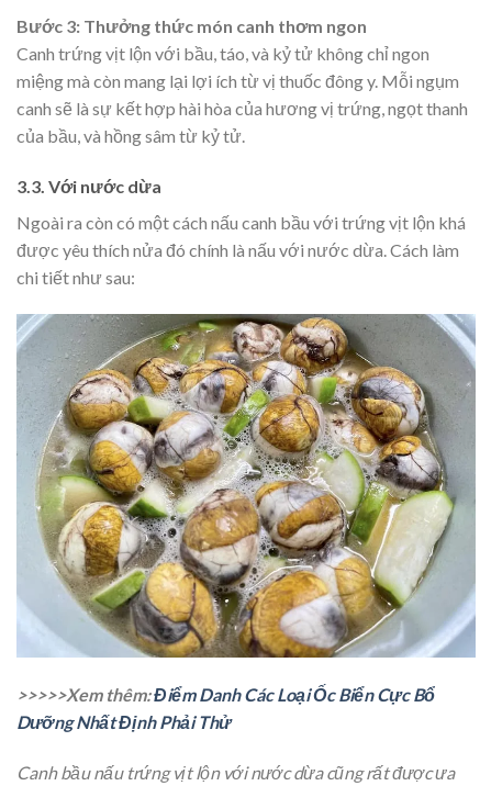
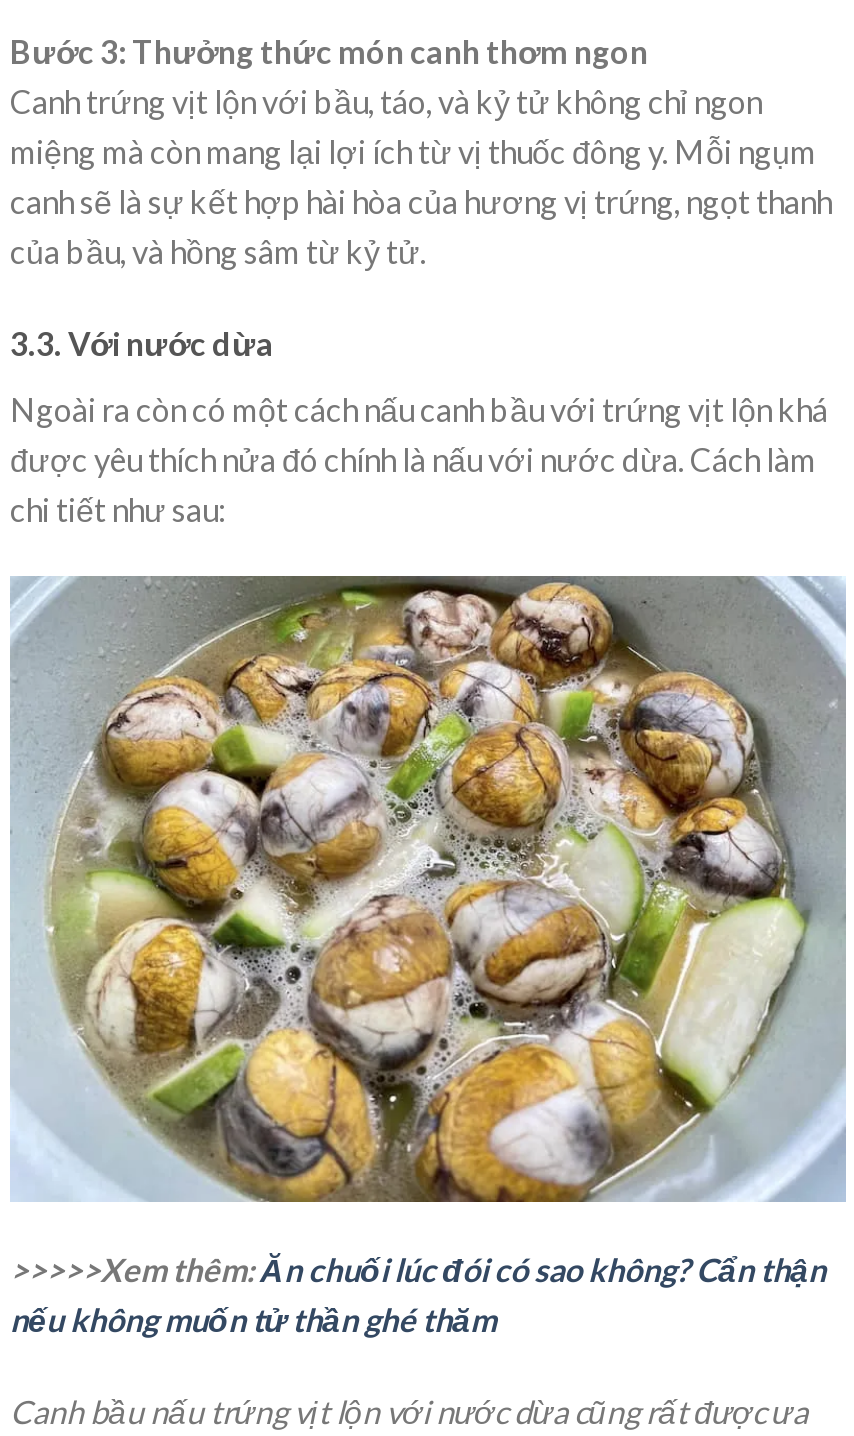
- >>>>>Xem thêm:Điểm Danh Các Loại Ốc Biển Cực Bổ
- Dưỡng Nhất Định Phải Thử
+ >>>>>Xem thêm:Ăn chuối lúc đói có sao không? Cẩn thận
+ nếu không muốn tử thần ghé thăm
